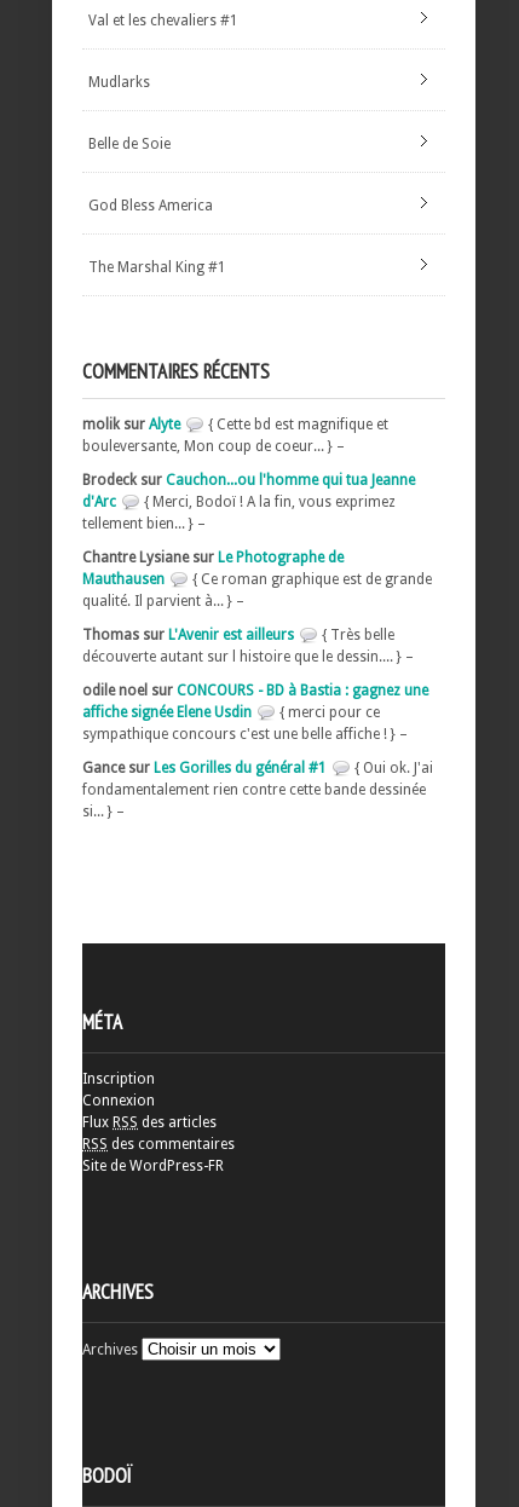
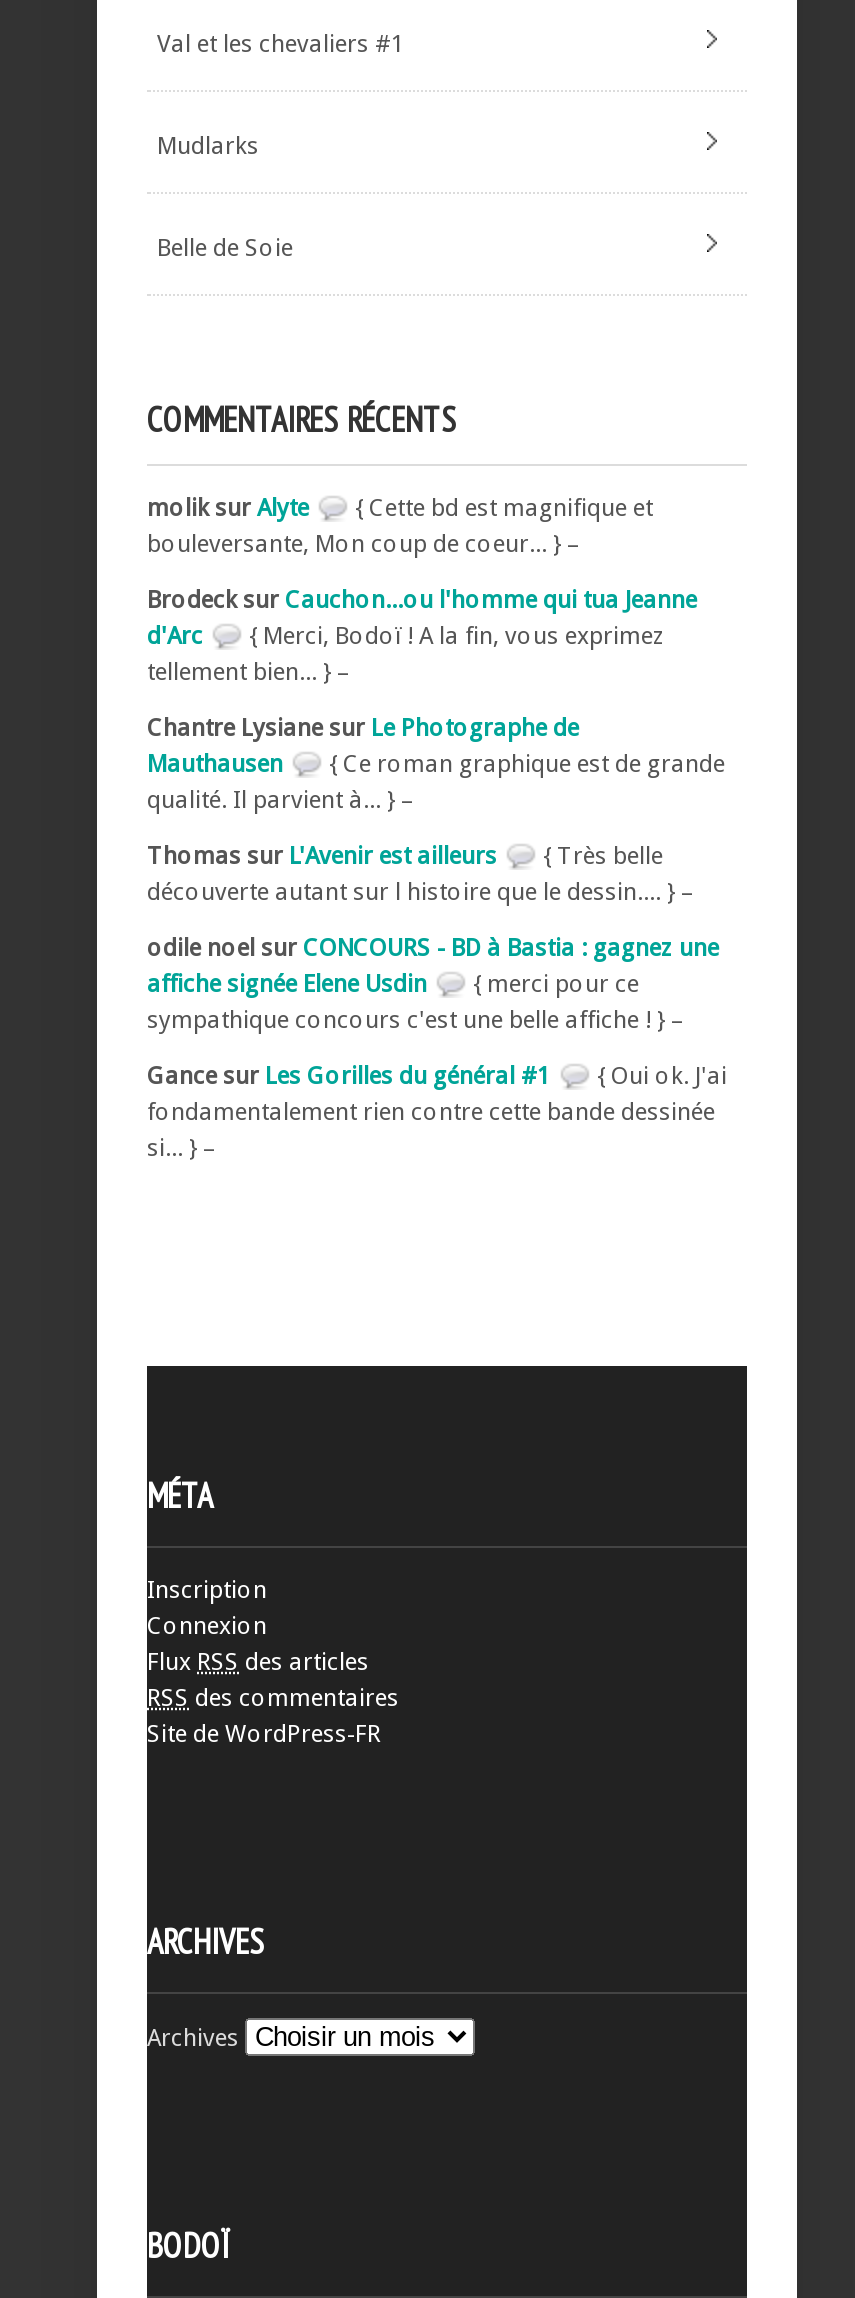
- God Bless America

- The Marshal King #1
